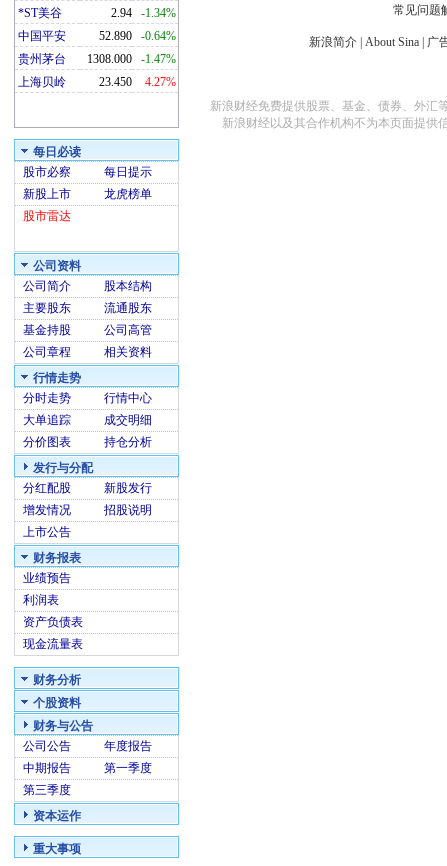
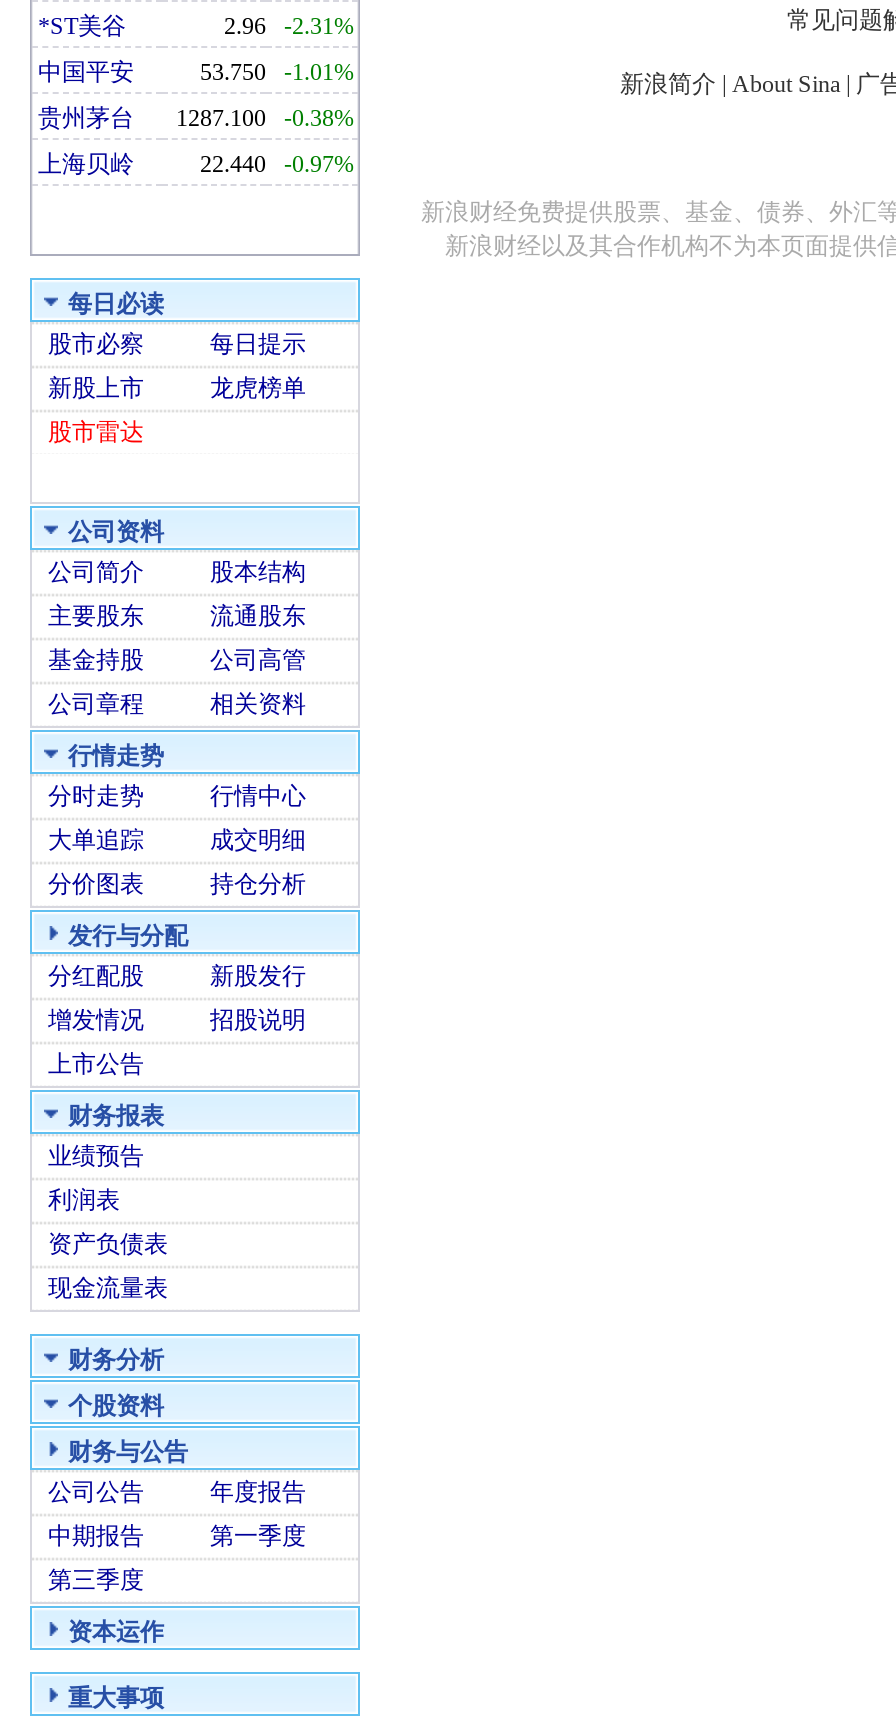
- 2.94
+ 2.96

- -1.34%
+ -2.31%

- 52.890
+ 53.750

- -0.64%
+ -1.01%

- 1308.000
+ 1287.100

- -1.47%
+ -0.38%

- 23.450
+ 22.440

- 4.27%
+ -0.97%
